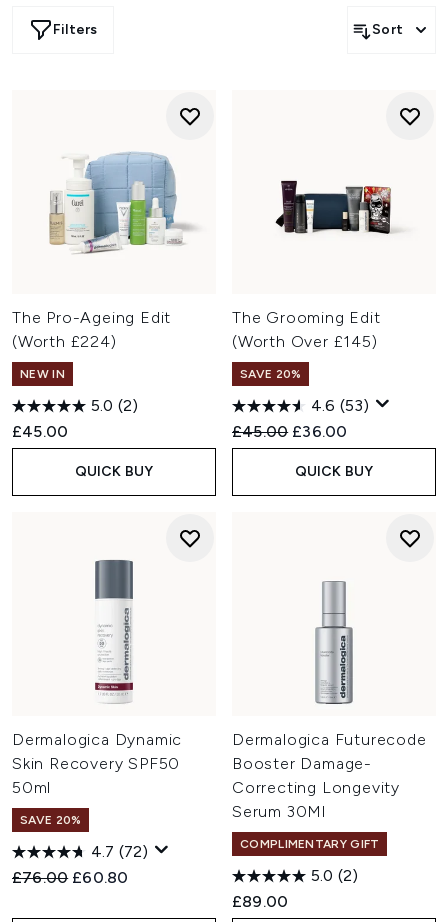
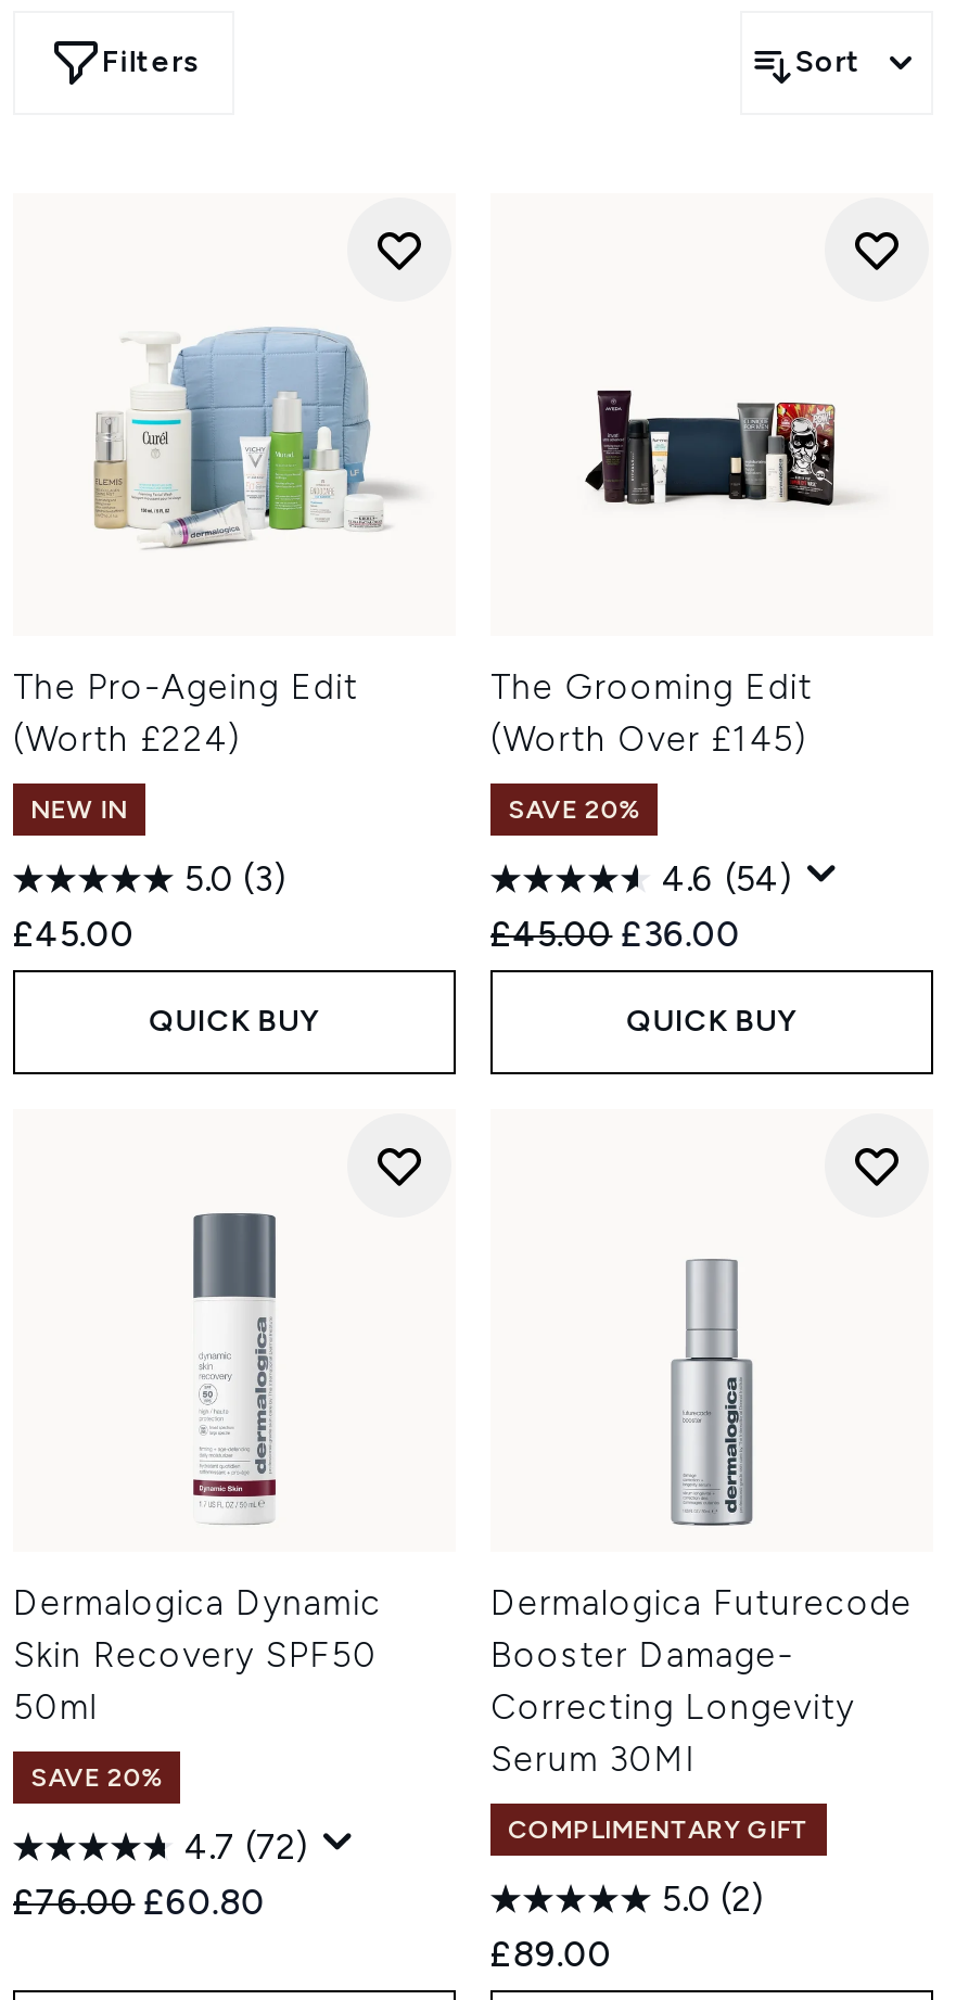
- 5.0 (2)
+ 5.0 (3)

- 4.6 (53)
+ 4.6 (54)
